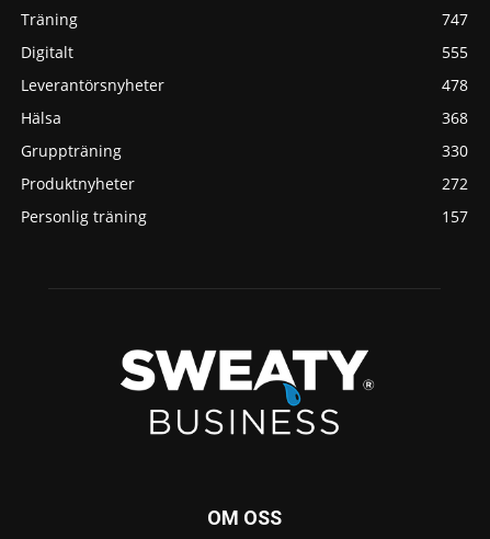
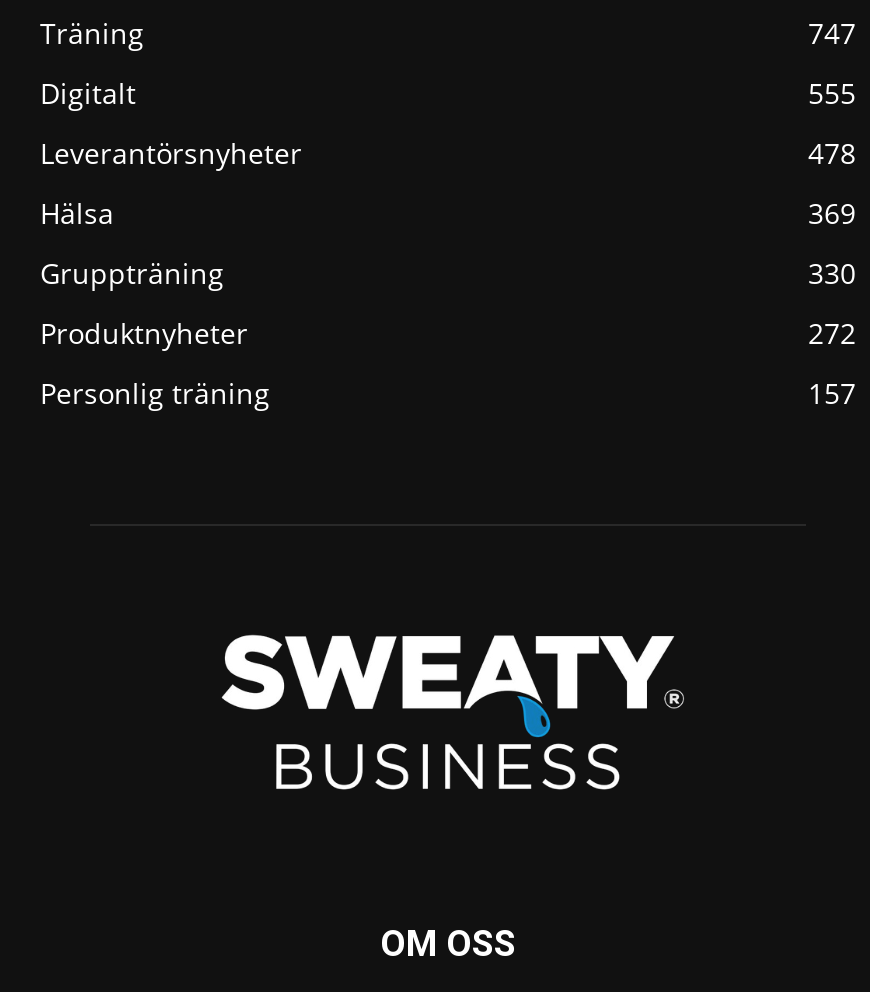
- 368
+ 369
